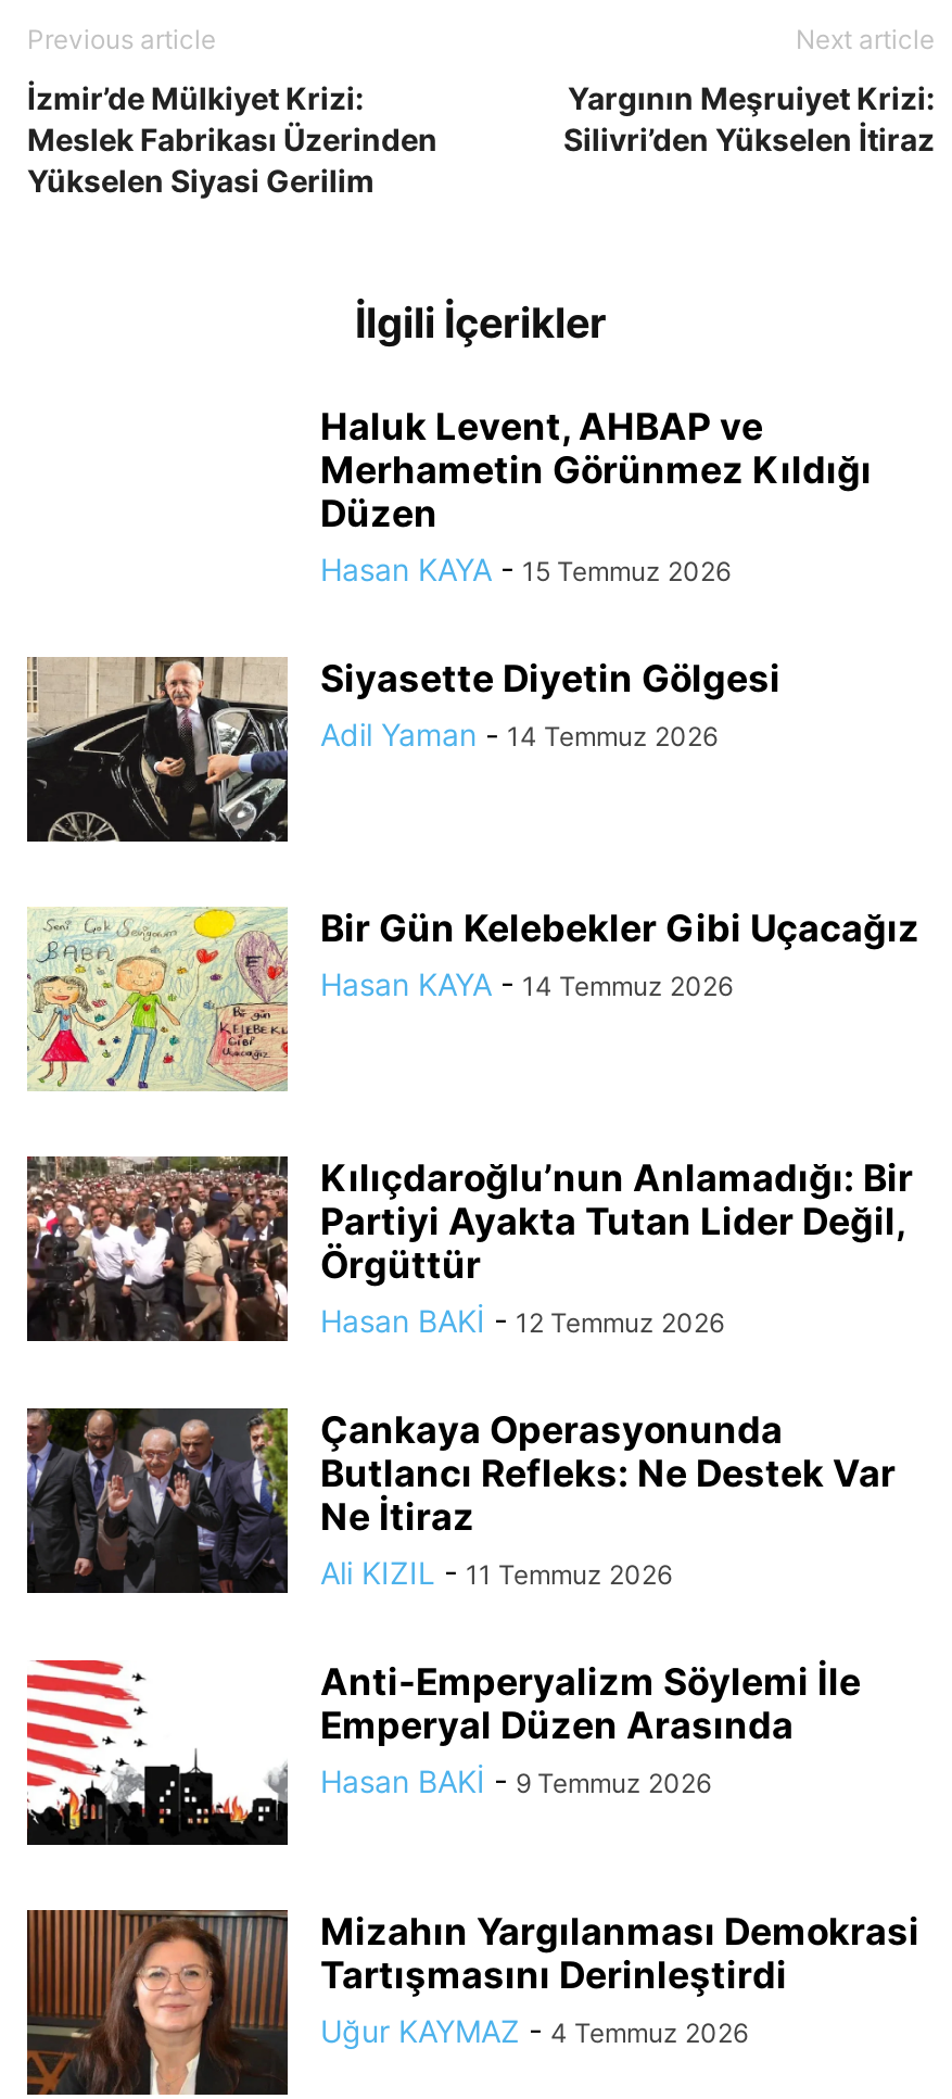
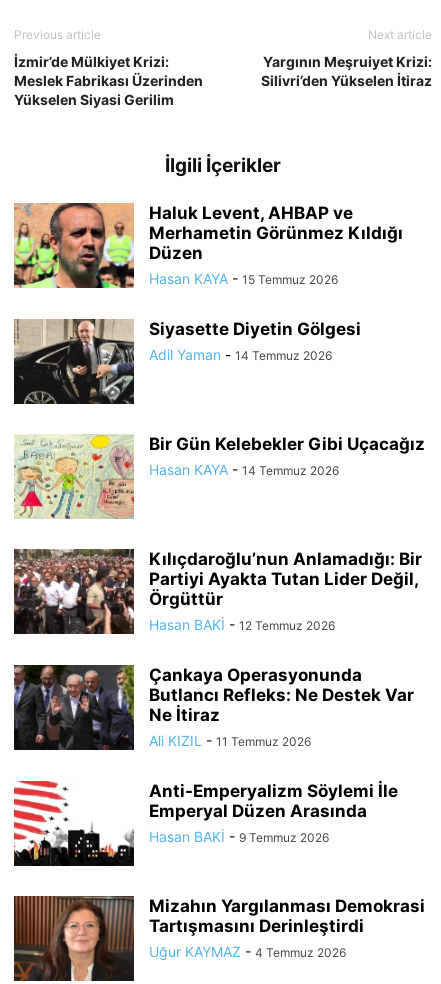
+ [image]
